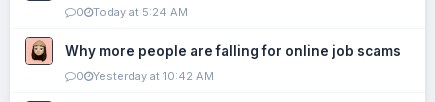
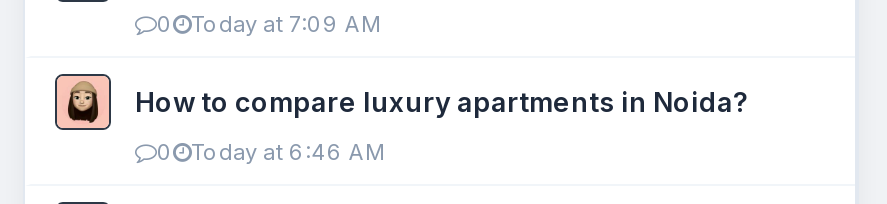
- 0 Today at 5:24 AM
+ 0 Today at 7:09 AM

- Why more people are falling for online job scams
+ How to compare luxury apartments in Noida?

- Yesterday at 10:42 AM
+ Today at 6:46 AM
